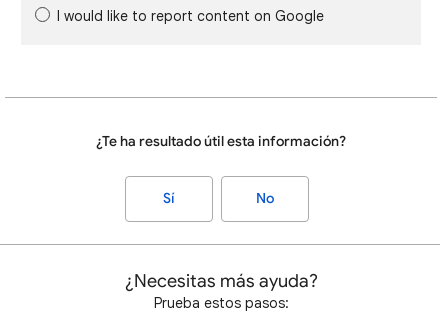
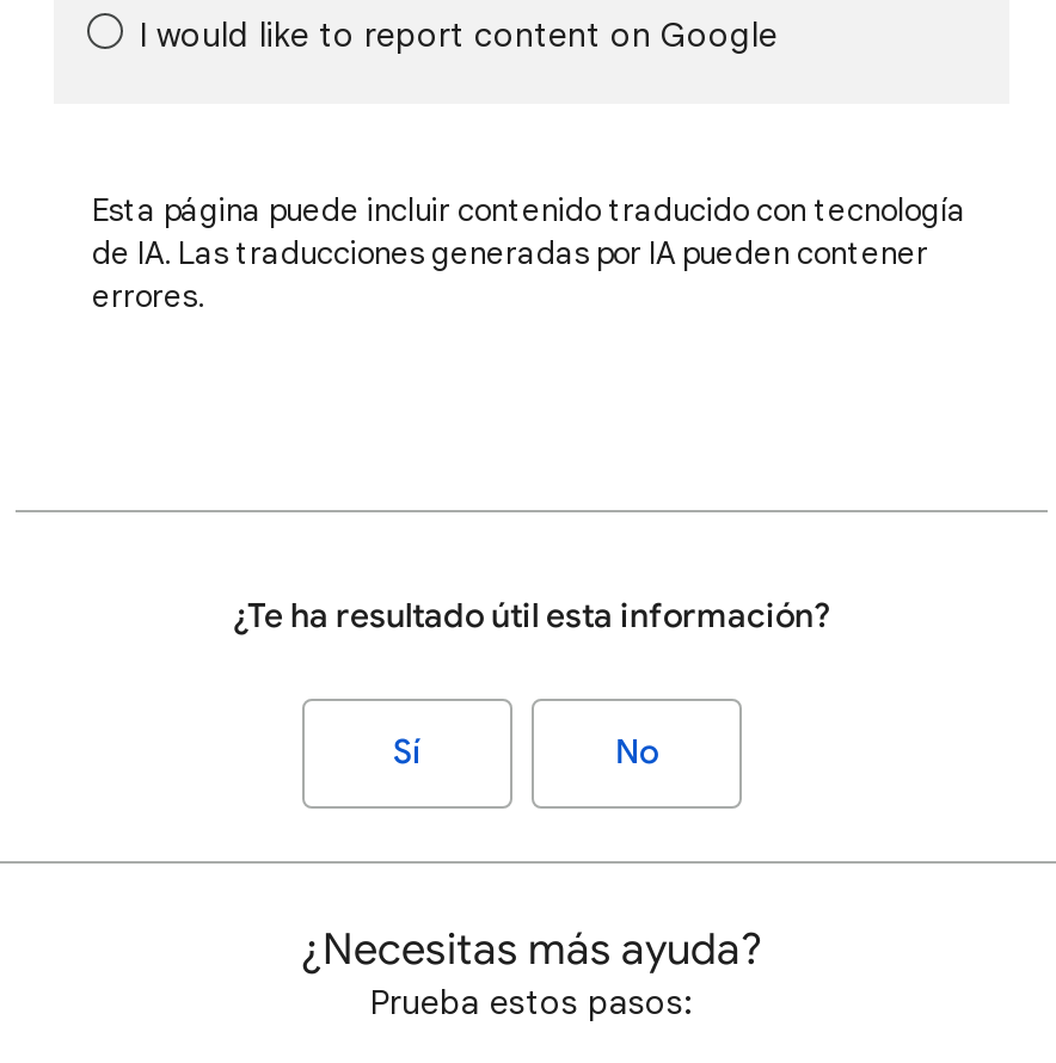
+ Esta página puede incluir contenido traducido con tecnología
+ de IA. Las traducciones generadas por IA pueden contener
+ errores.
